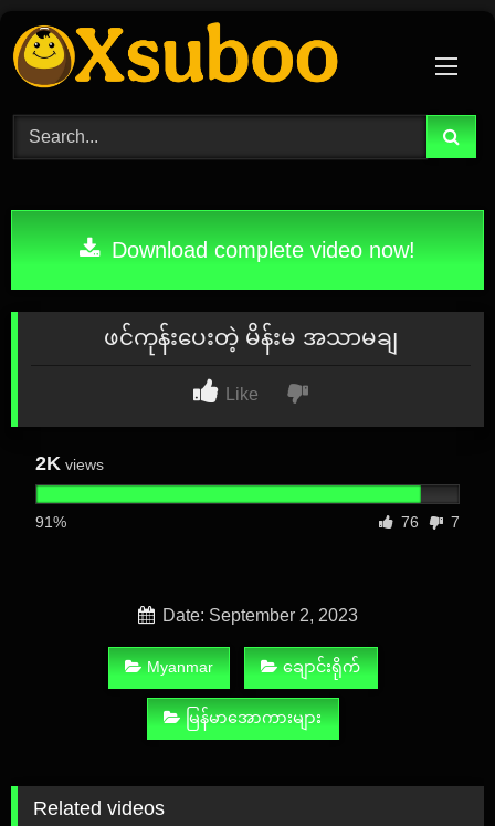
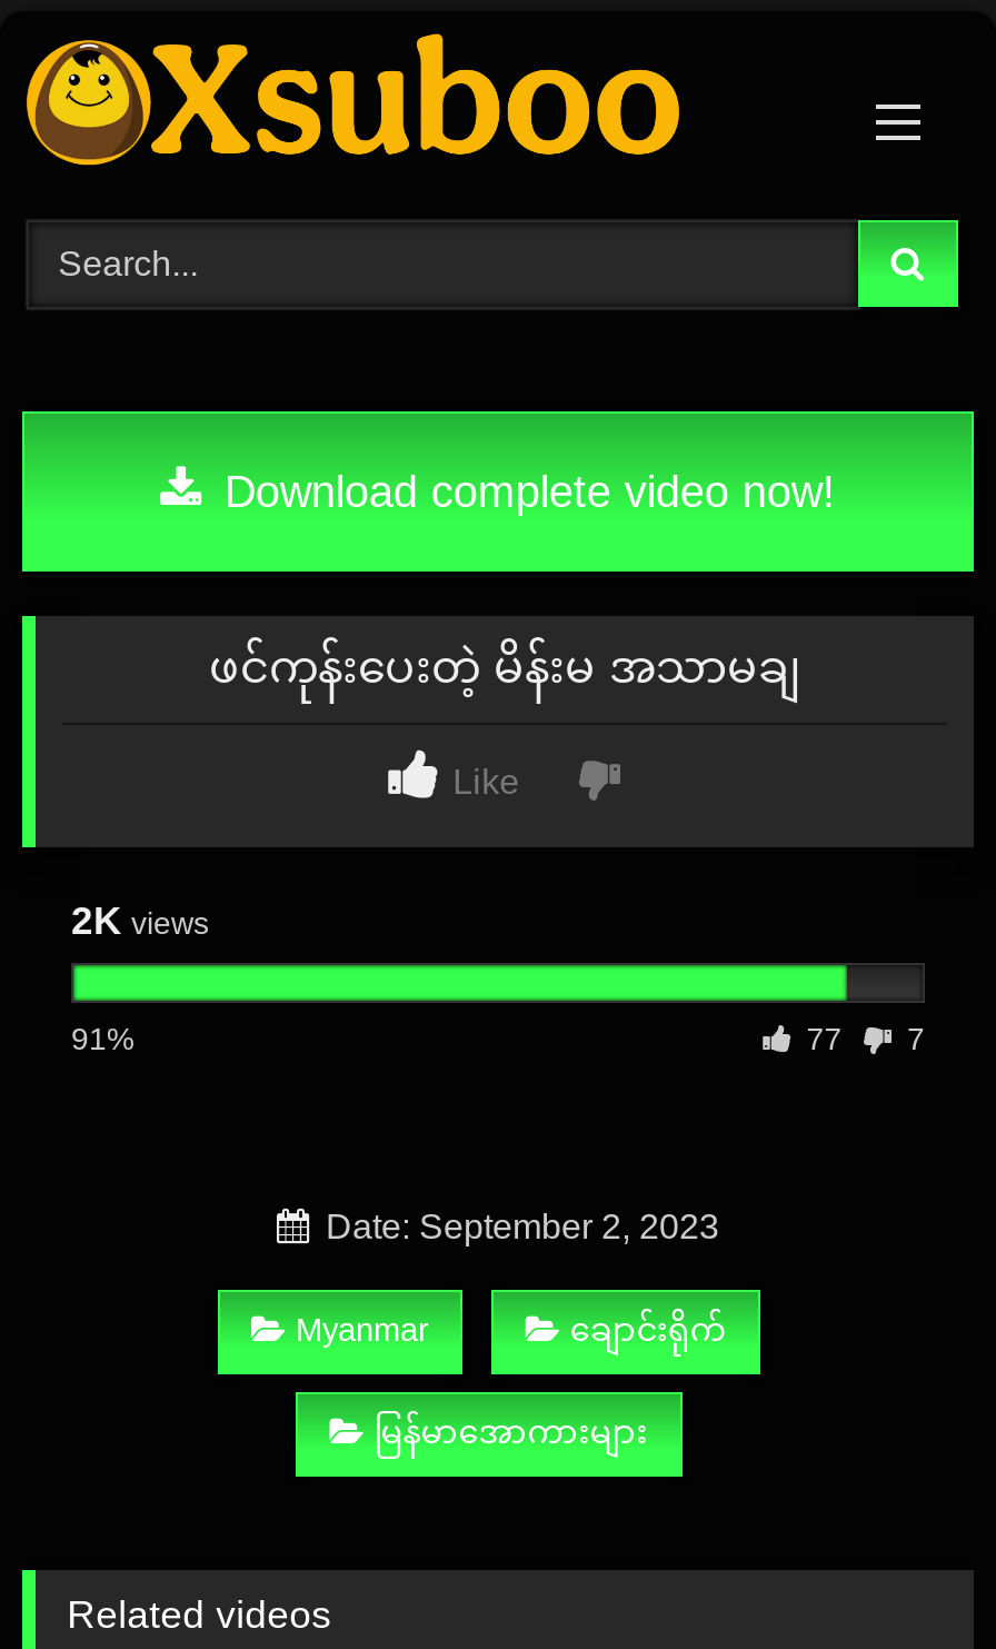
- 76 7
+ 77 7
